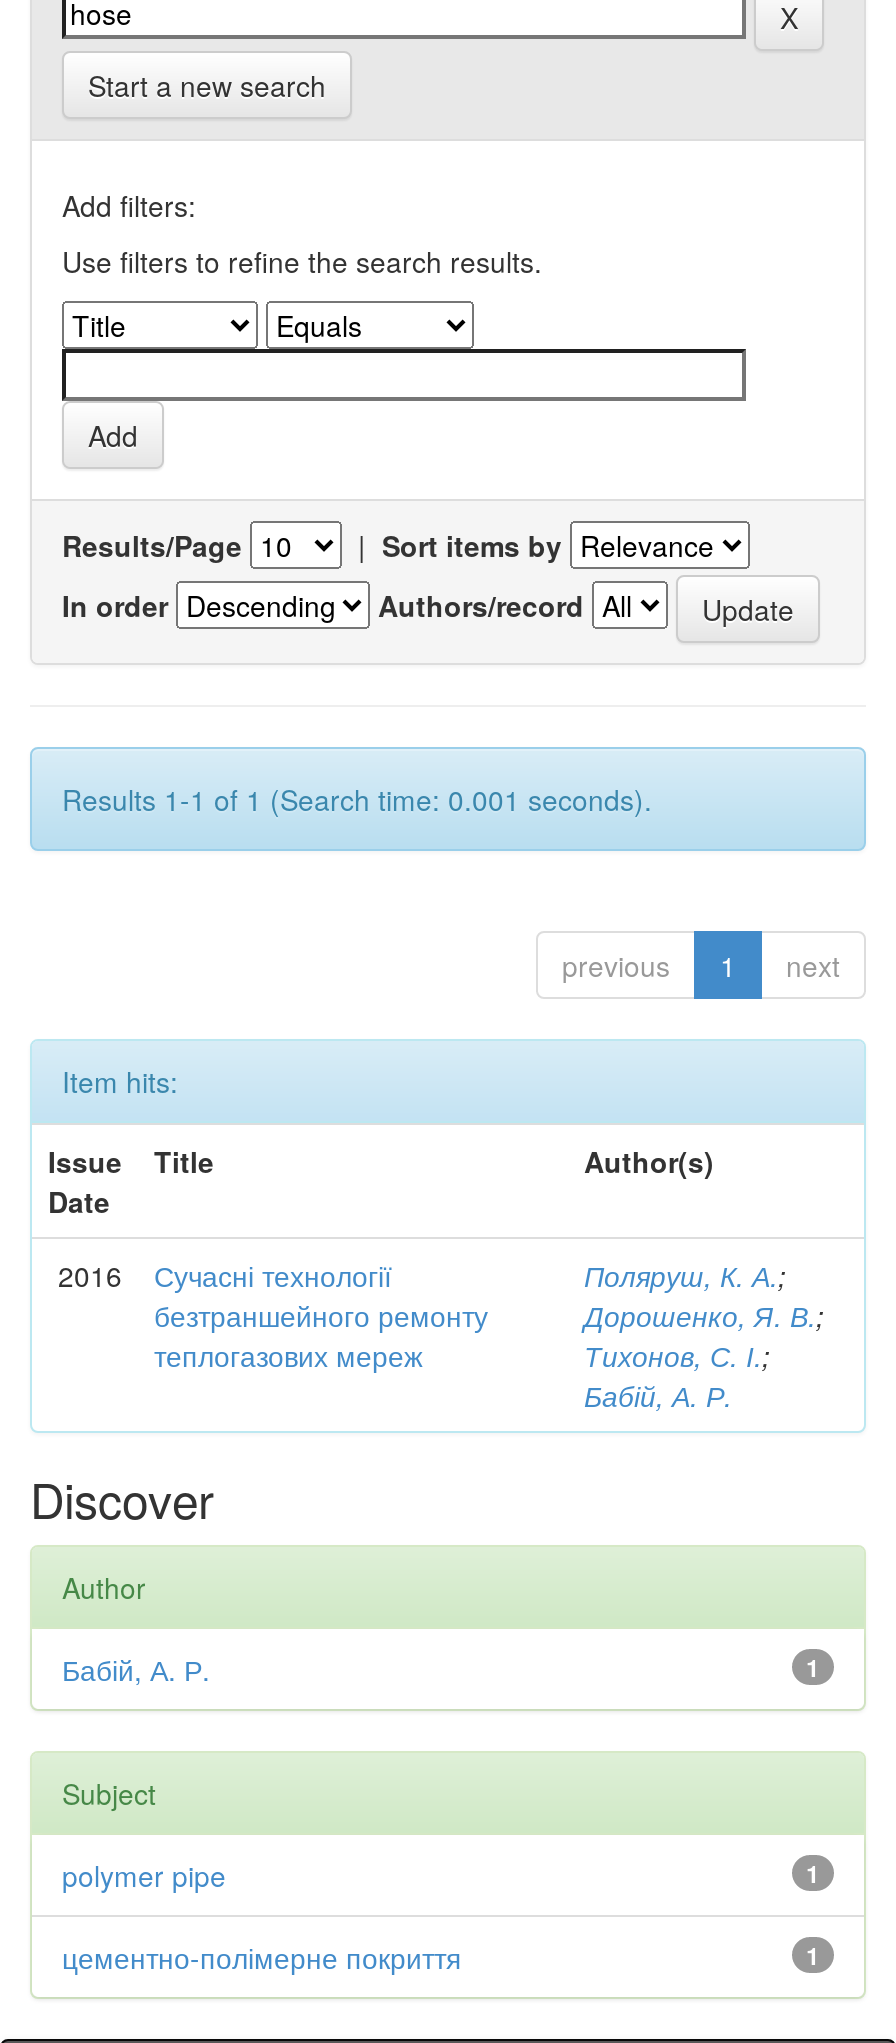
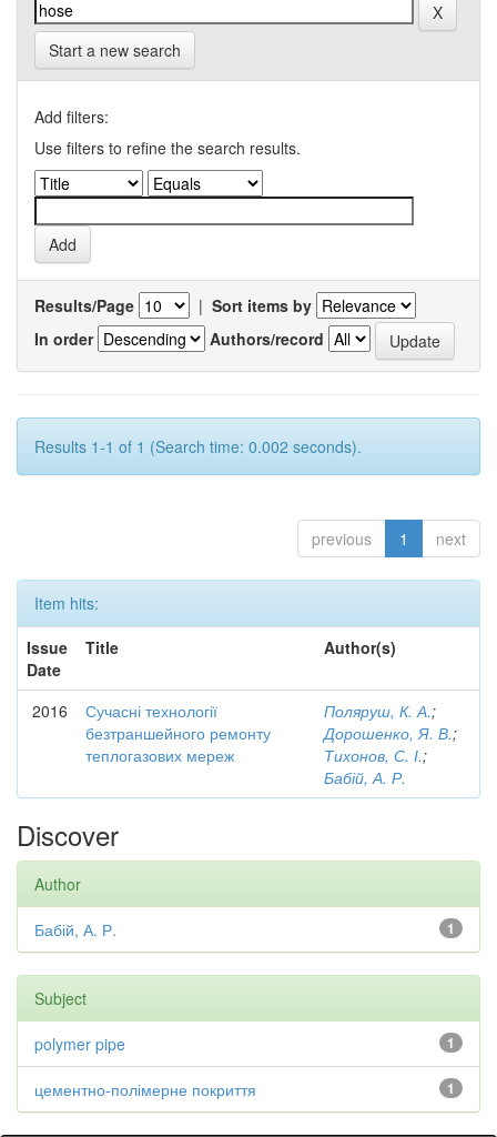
- Results 1-1 of 1 (Search time: 0.001 seconds).
+ Results 1-1 of 1 (Search time: 0.002 seconds).
